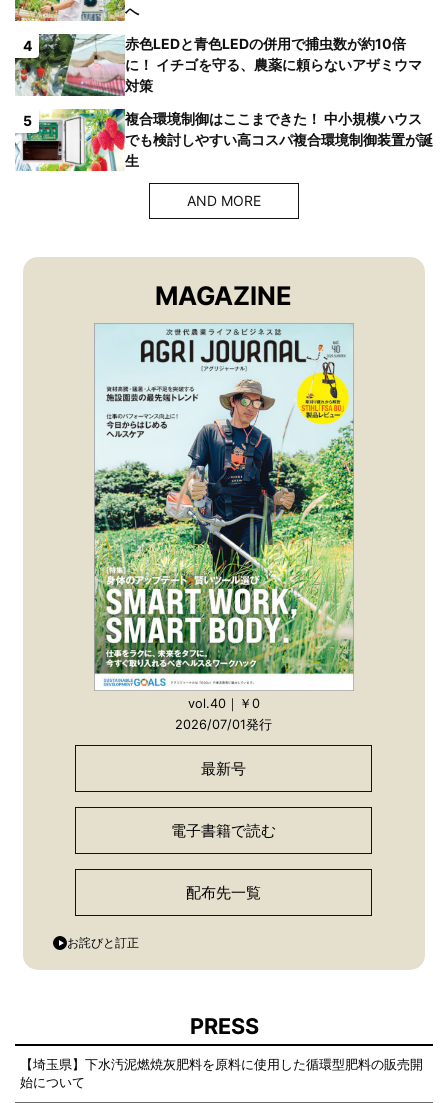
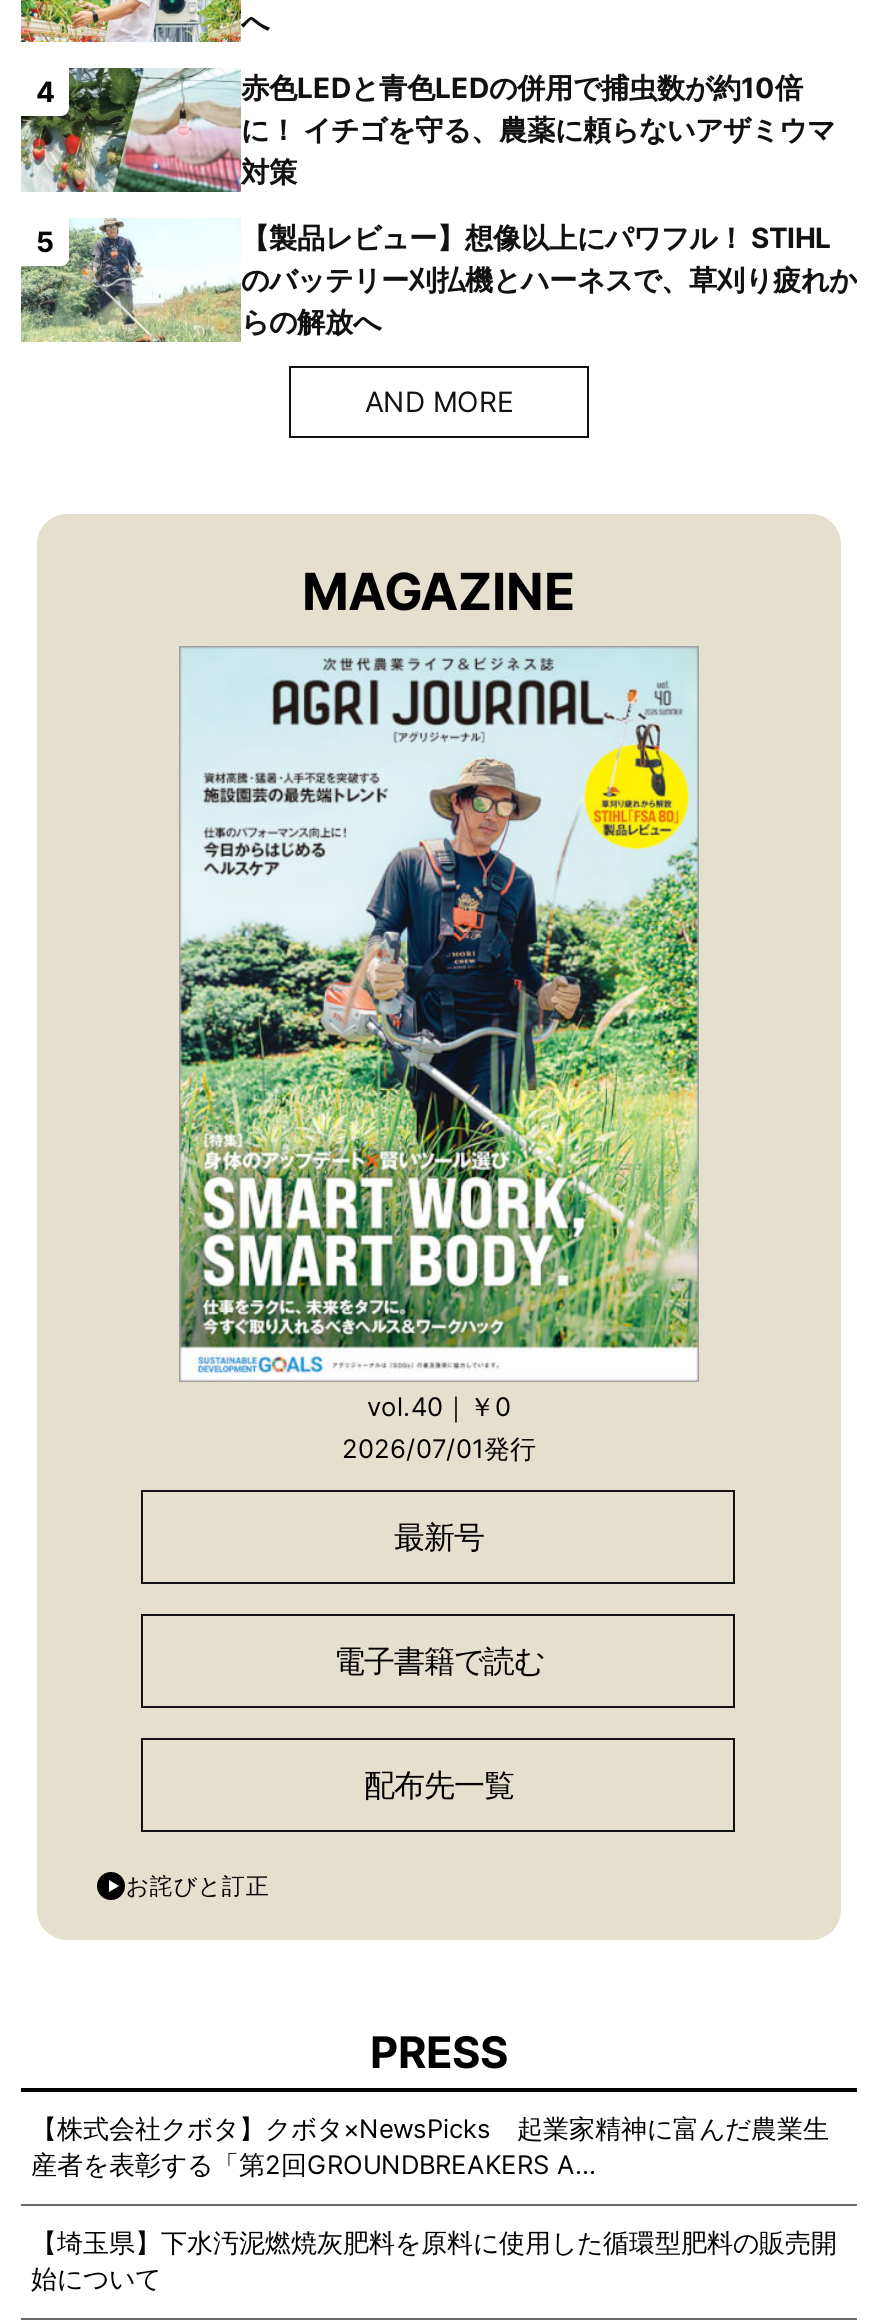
- [image]
- 複合環境制御はここまできた！ 中小規模ハウス
- でも検討しやすい高コスパ複合環境制御装置が誕
- 生
+ [image]
+ 【製品レビュー】想像以上にパワフル！ STIHL
+ のバッテリー刈払機とハーネスで、草刈り疲れか
+ らの解放へ

+ 【株式会社クボタ】クボタ×NewsPicks 起業家精神に富んだ農業生
+ 産者を表彰する「第2回GROUNDBREAKERS A…
